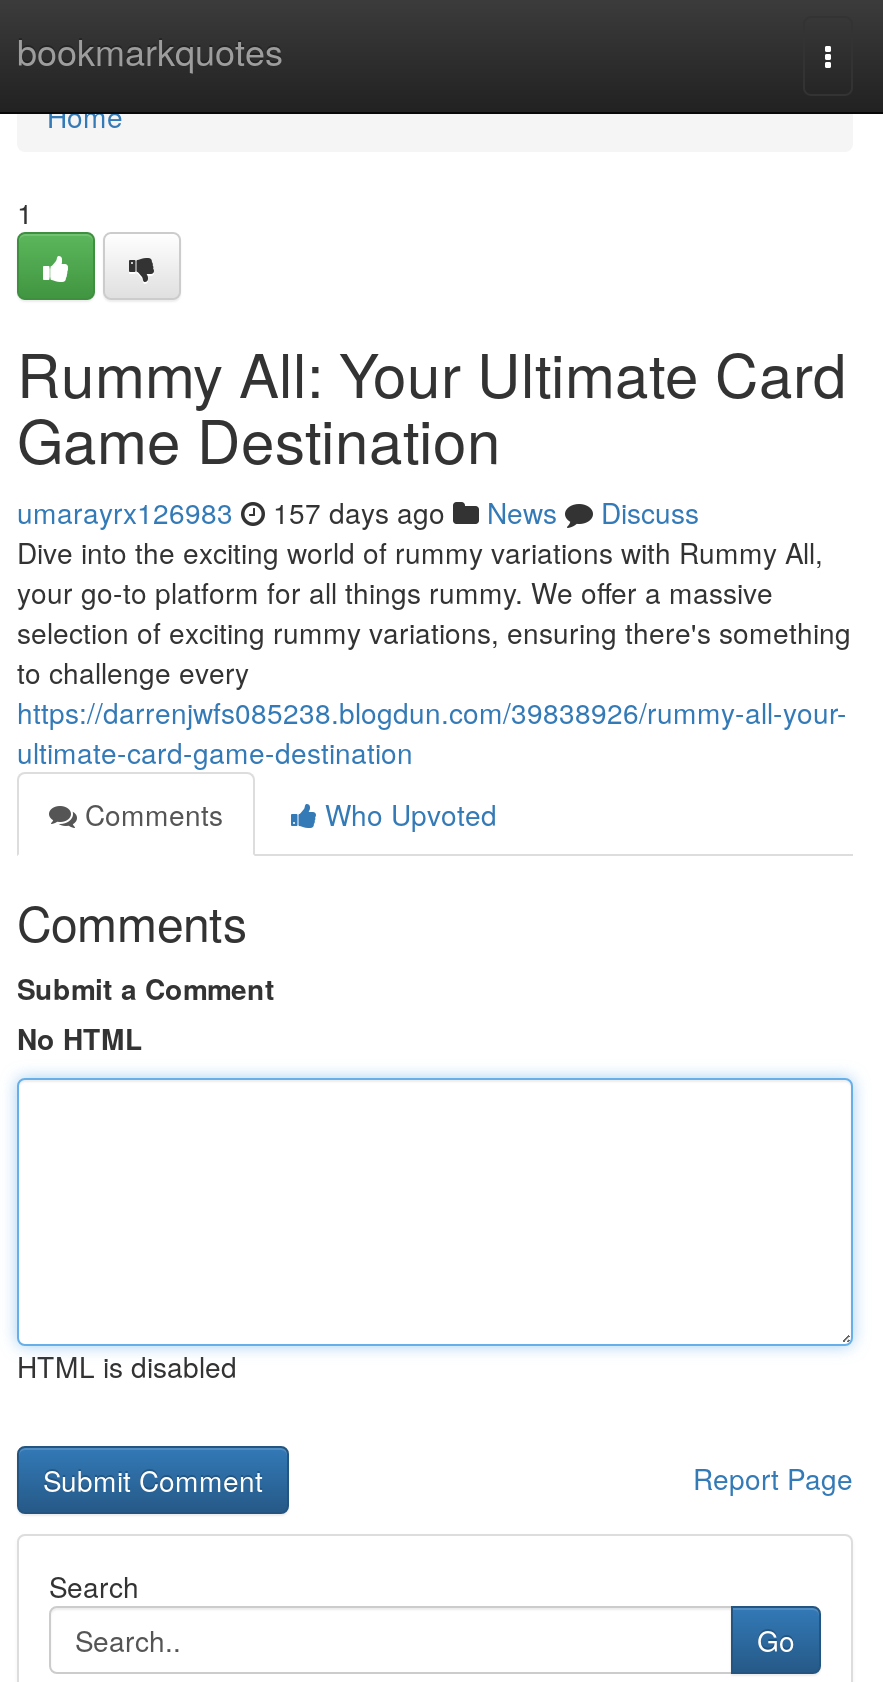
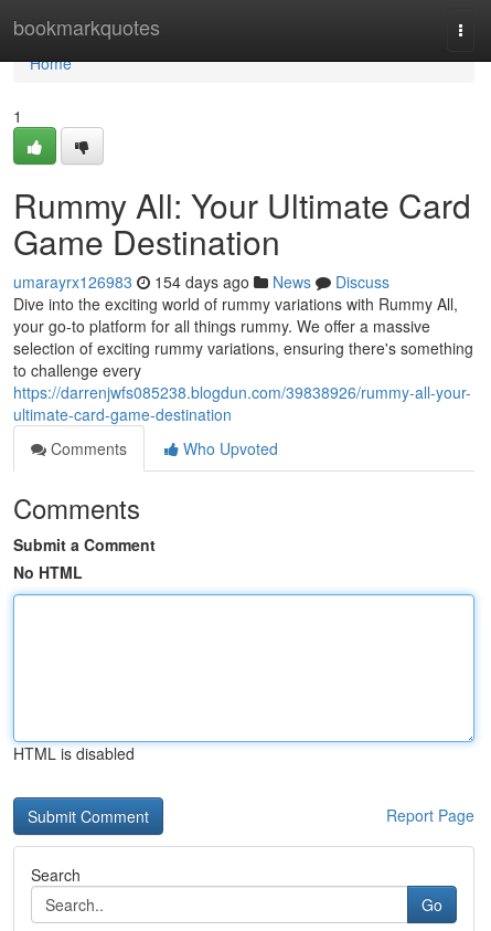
- umarayrx126983 157 days ago News Discuss
+ umarayrx126983 154 days ago News Discuss
